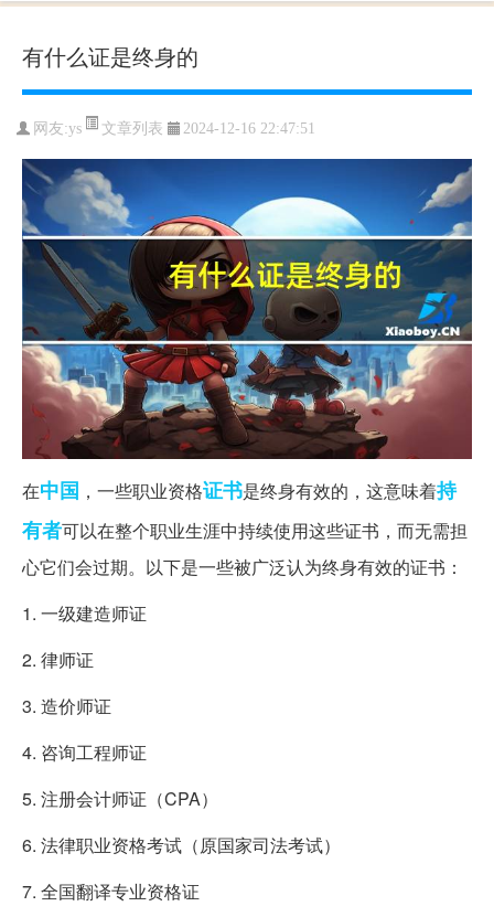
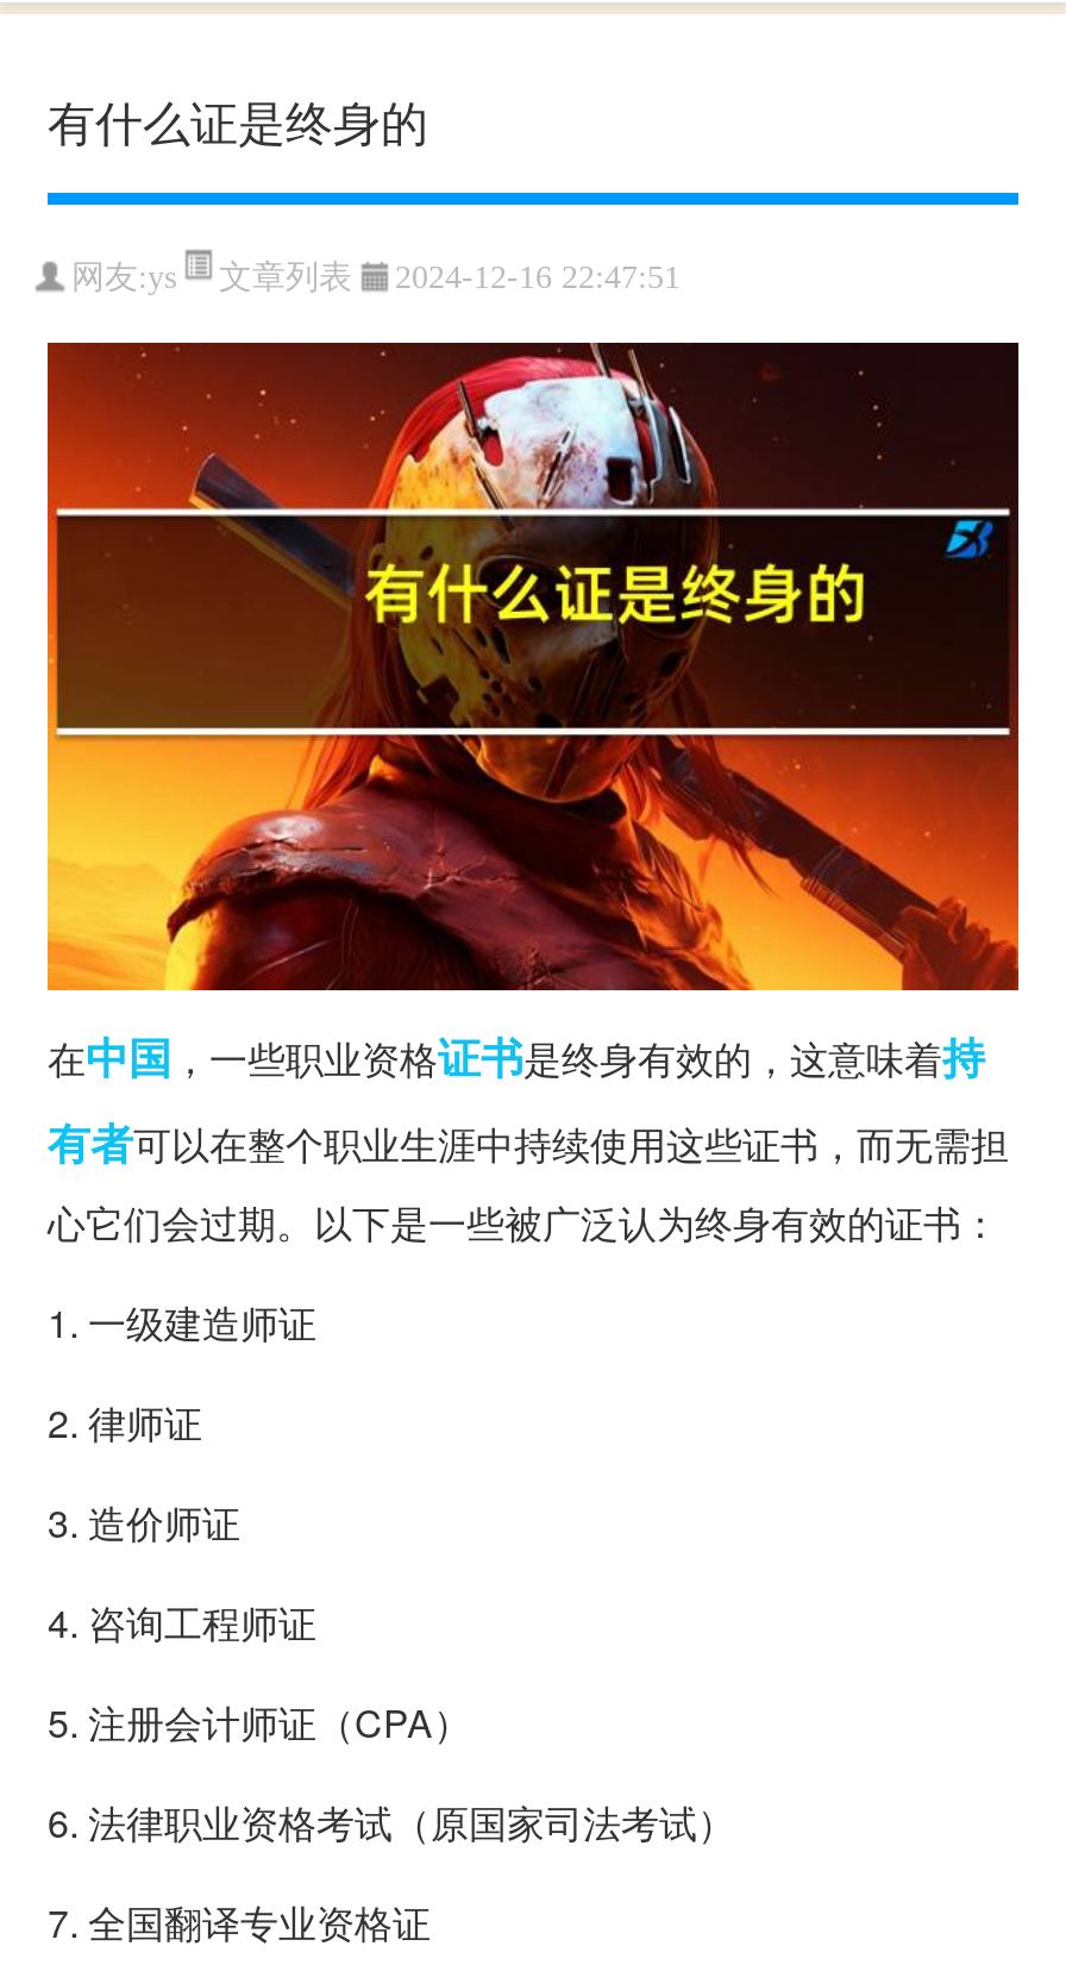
- [image]
+ [image]
